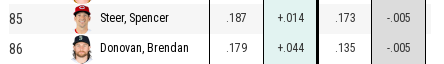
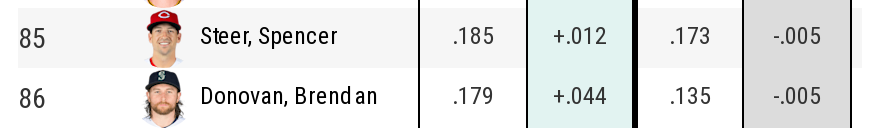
- .187
+ .185

- +.014
+ +.012
